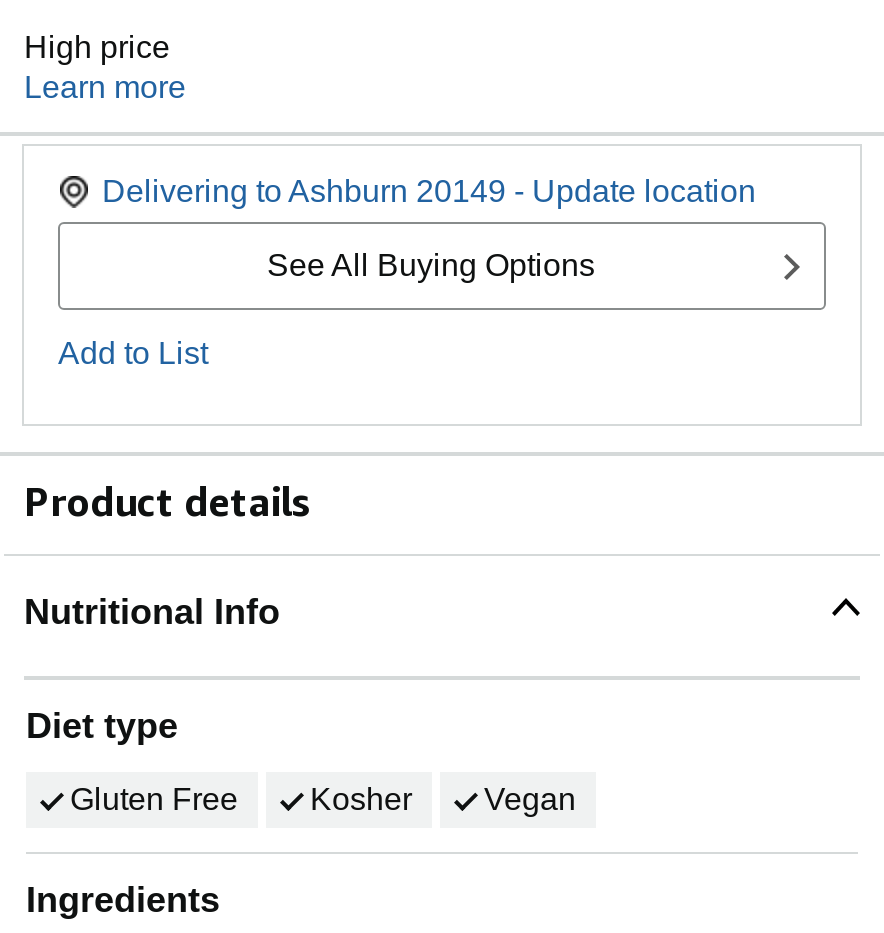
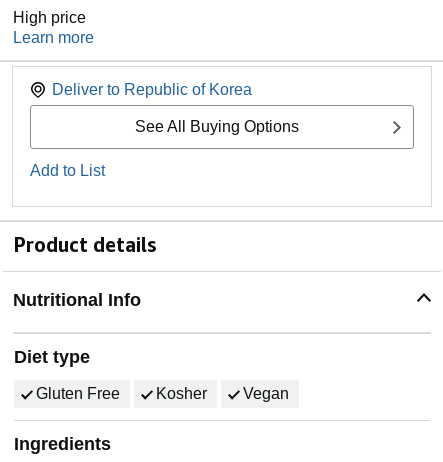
- Delivering to Ashburn 20149 - Update location
+ Deliver to Republic of Korea
